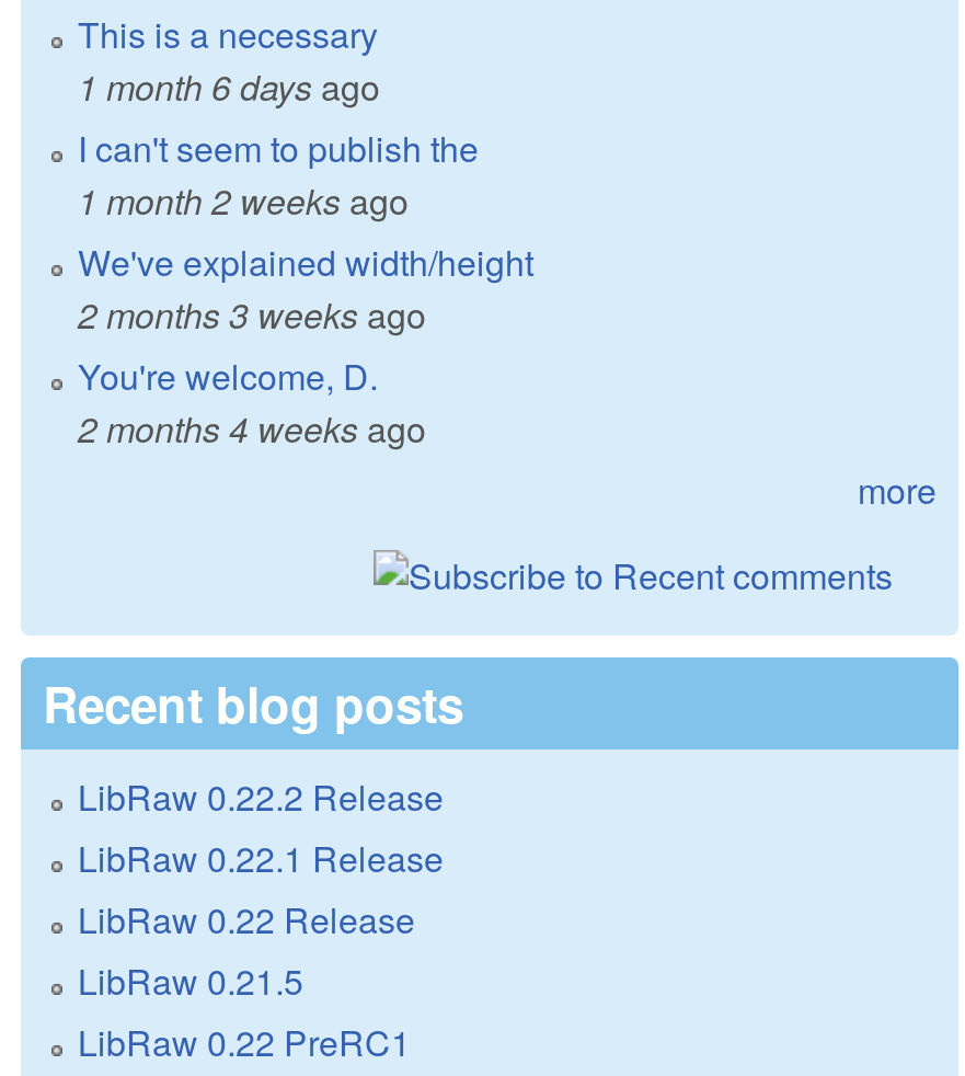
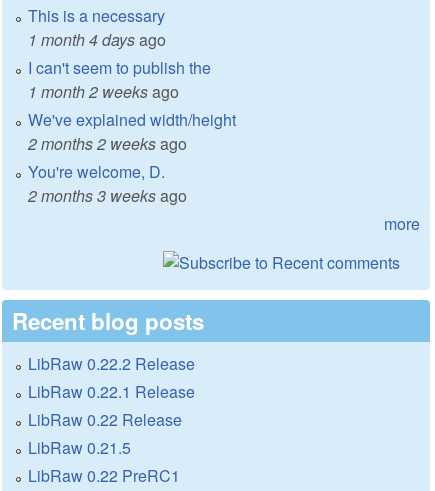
- 1 month 6 days ago
+ 1 month 4 days ago

moved down: 2 months 3 weeks ago

+ 2 months 2 weeks ago

- 2 months 4 weeks ago
